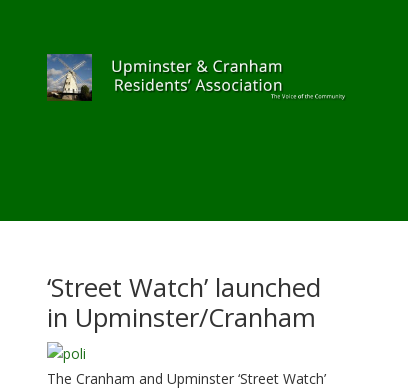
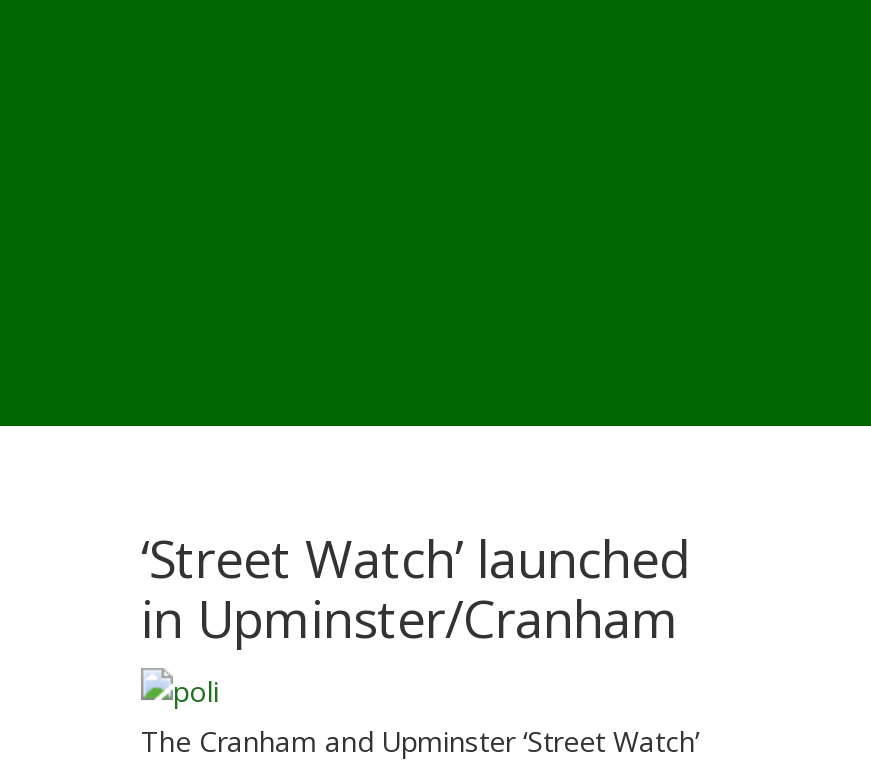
- [image]

- [image]
